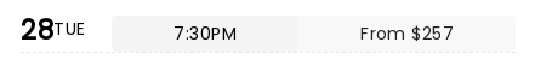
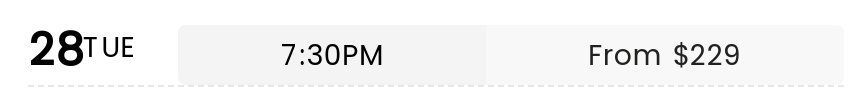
- From $257
+ From $229
